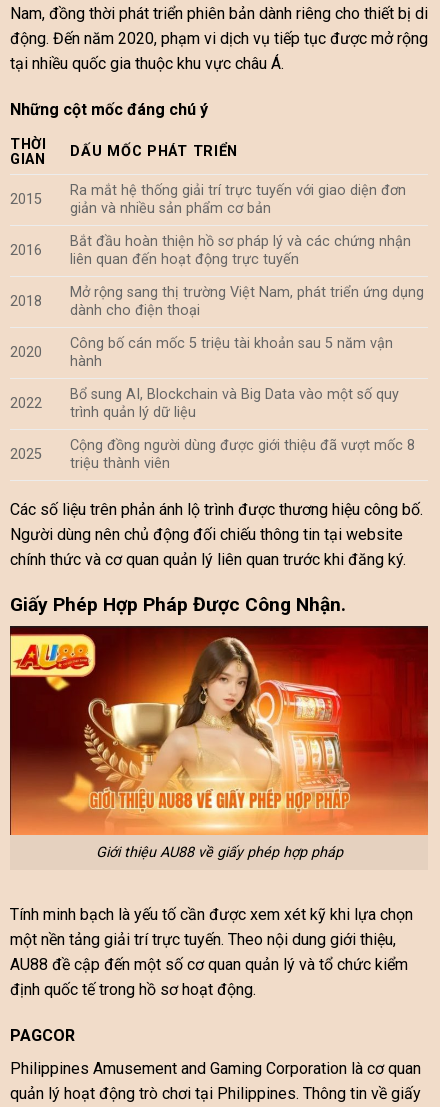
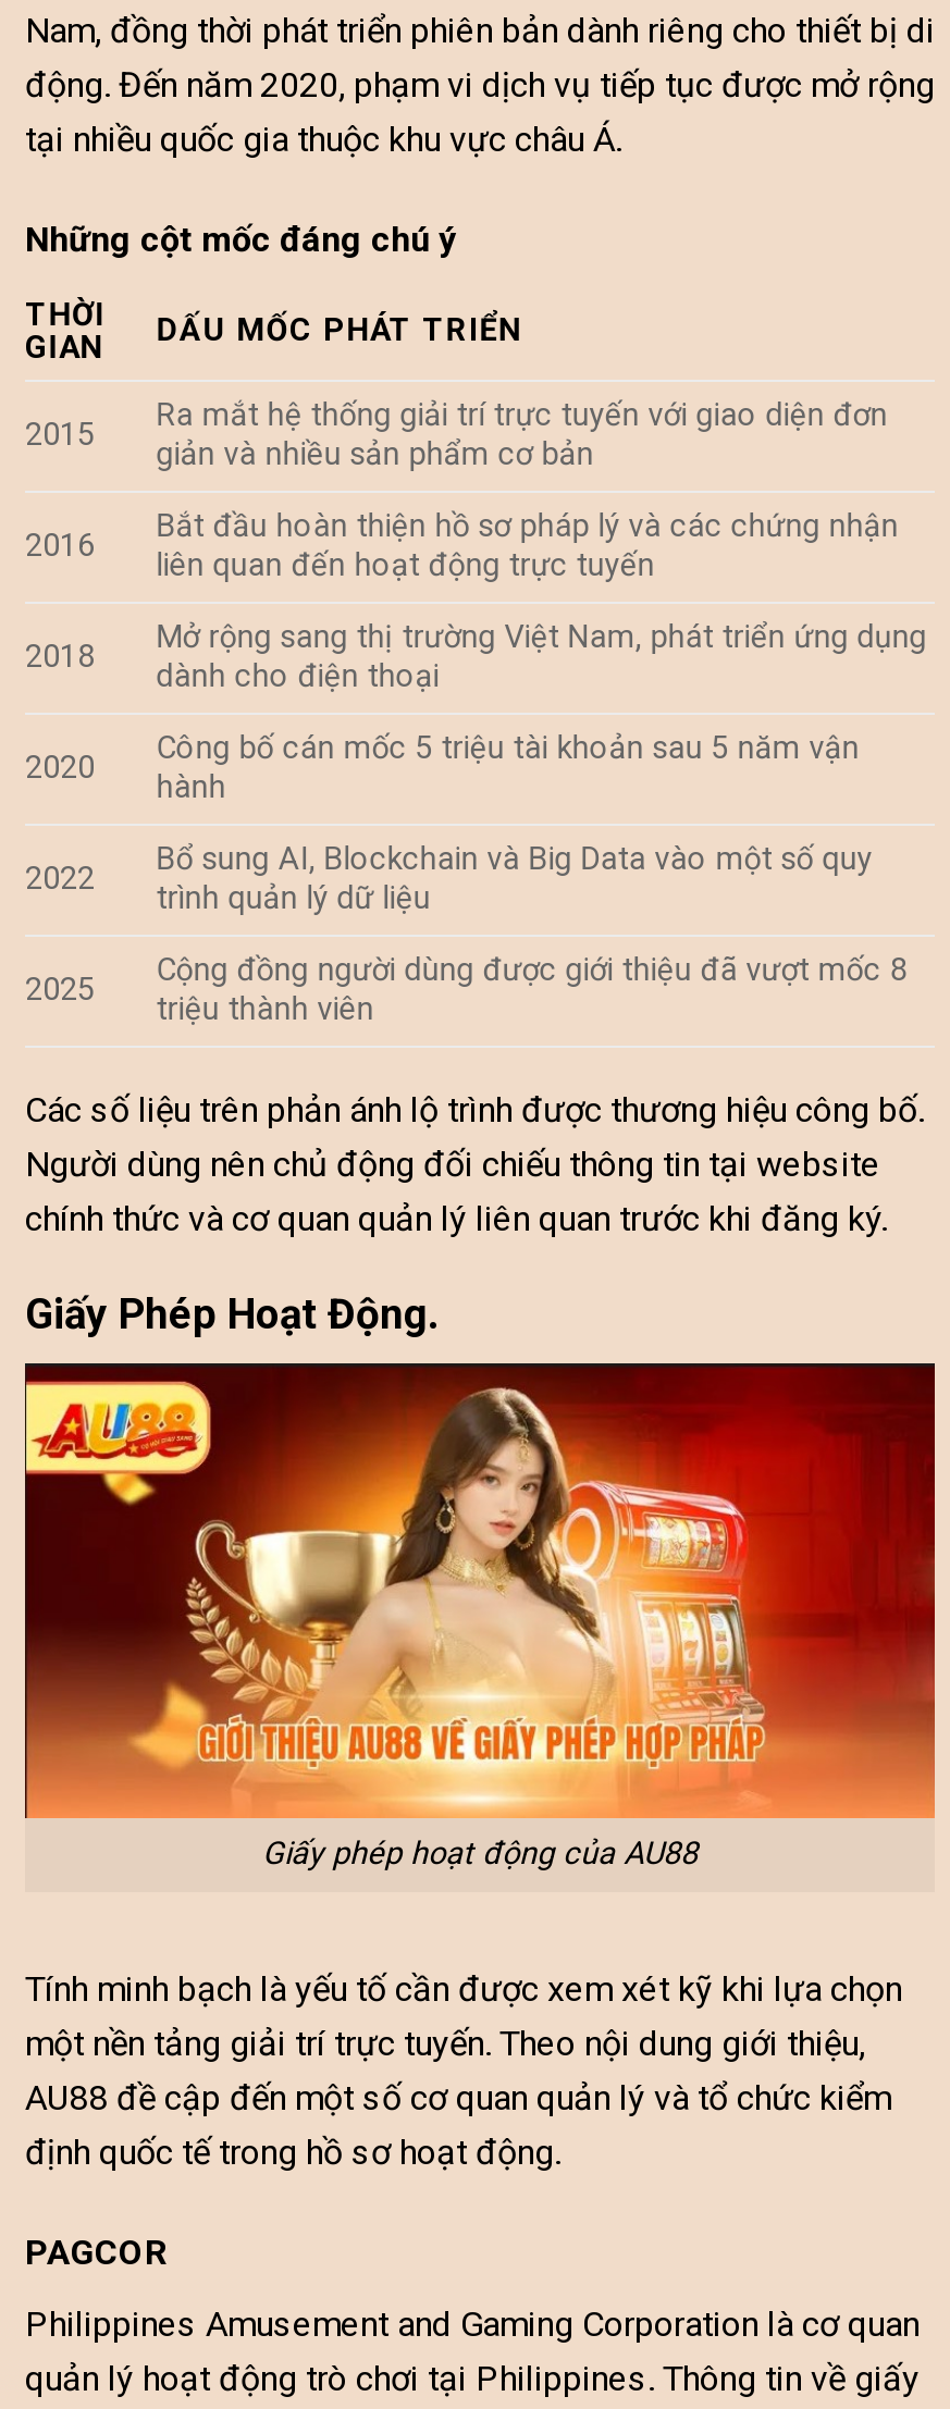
- Giấy Phép Hợp Pháp Được Công Nhận.
+ Giấy Phép Hoạt Động.

- Giới thiệu AU88 về giấy phép hợp pháp
+ Giấy phép hoạt động của AU88
